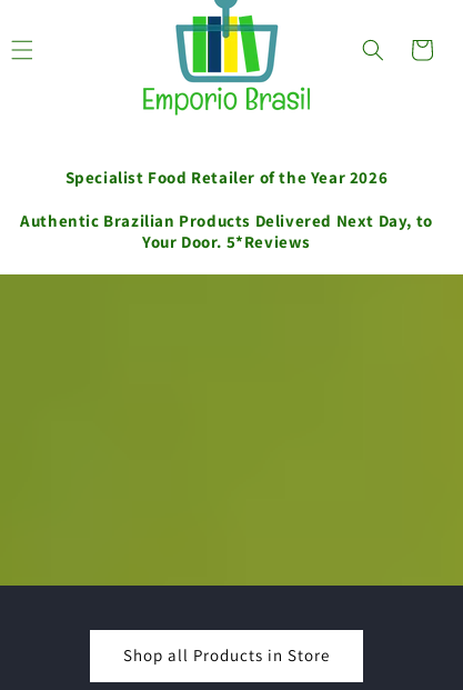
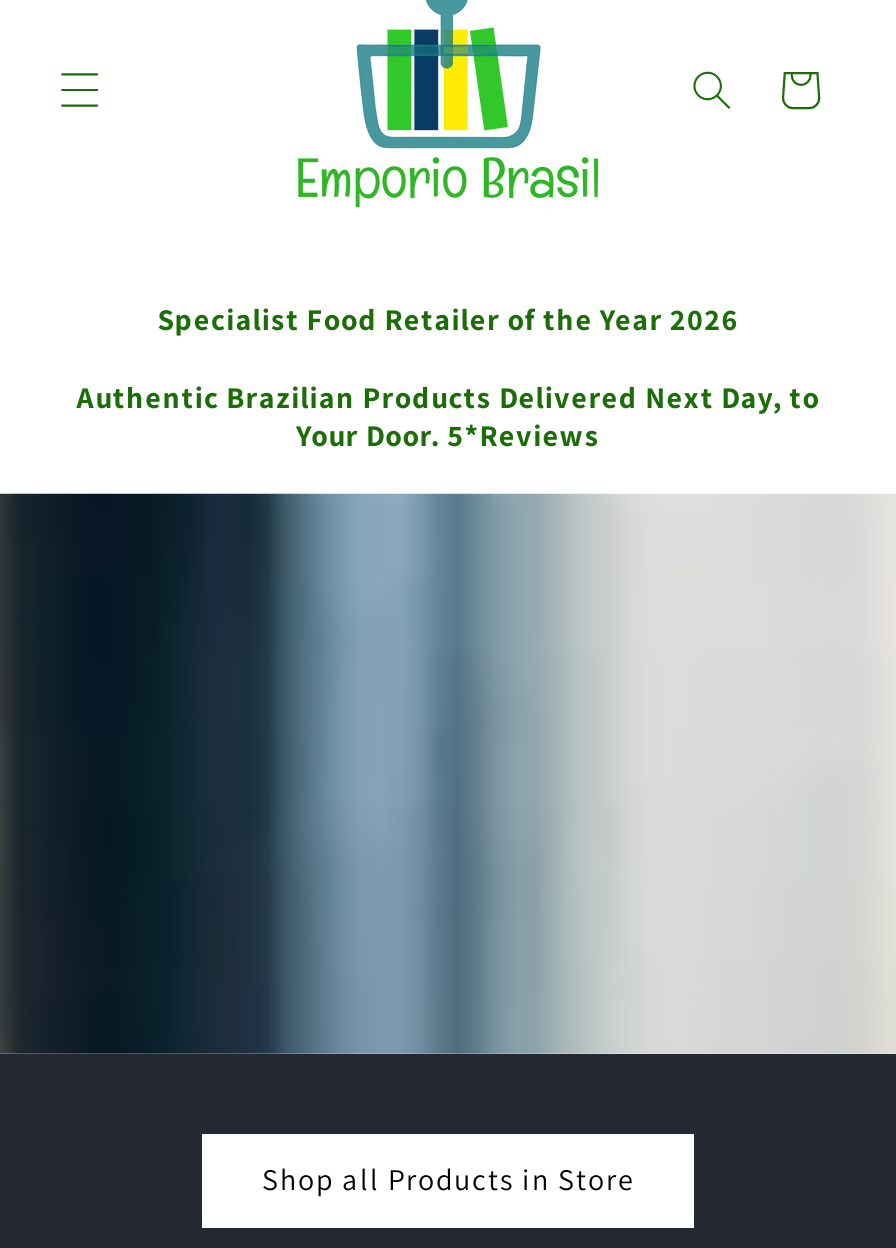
+ [image]
